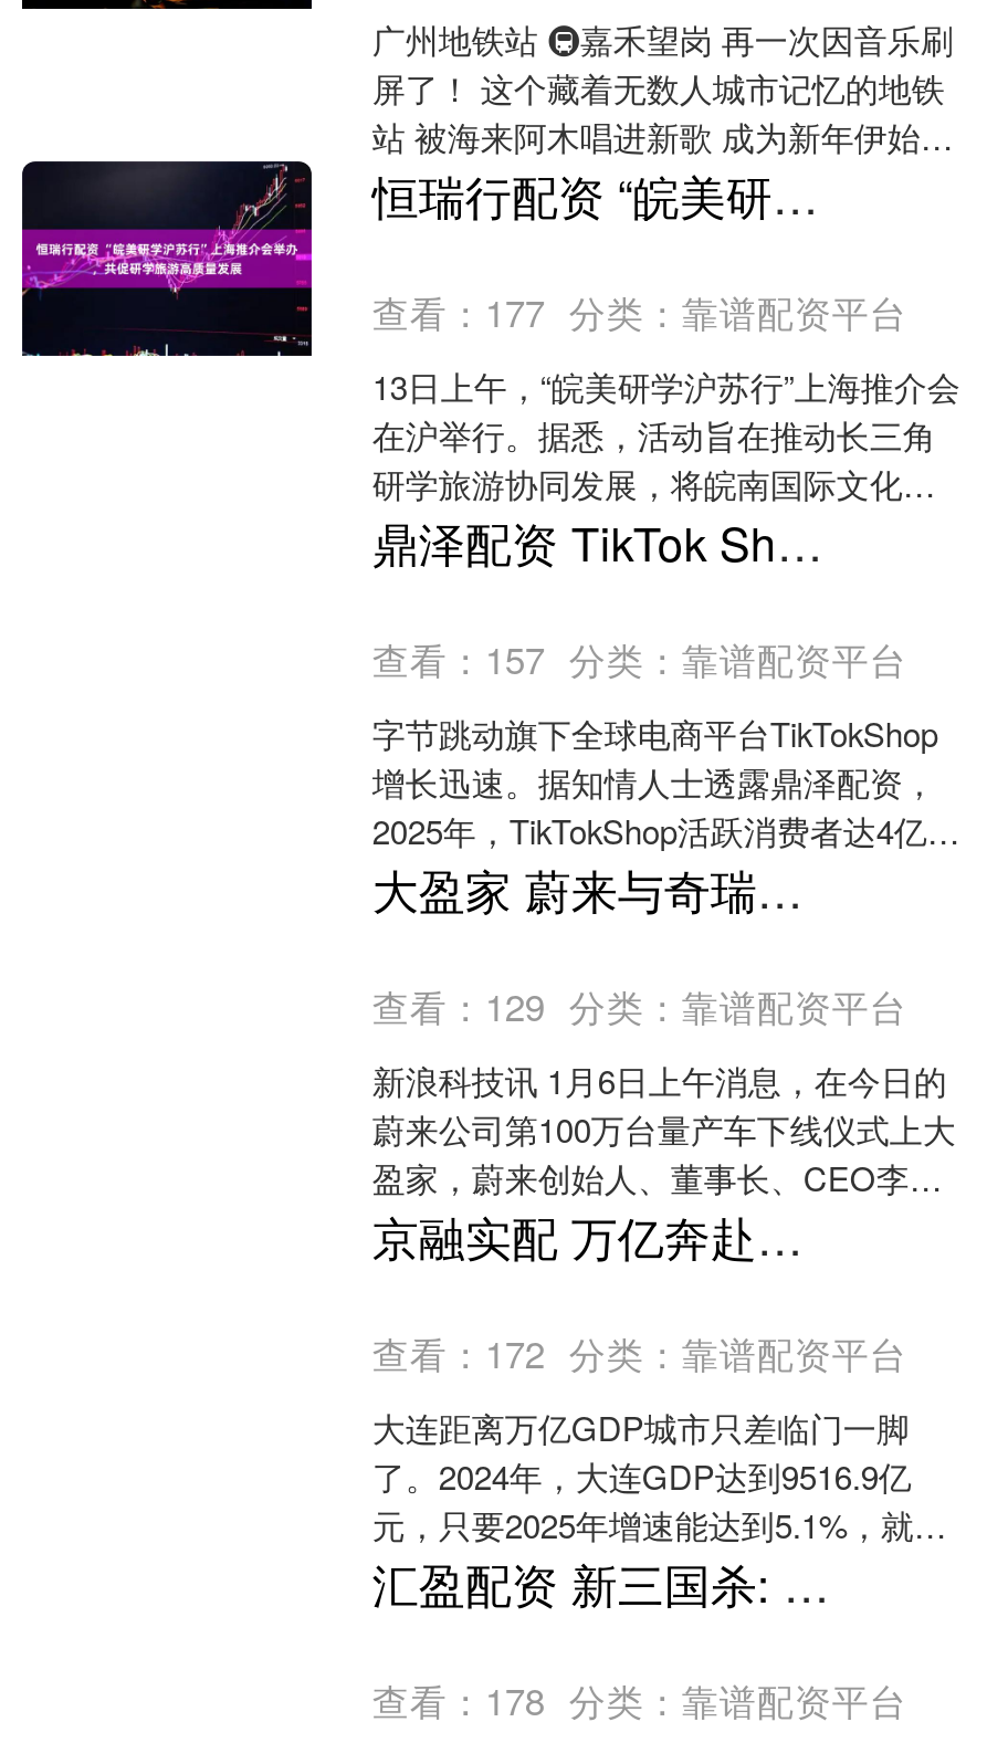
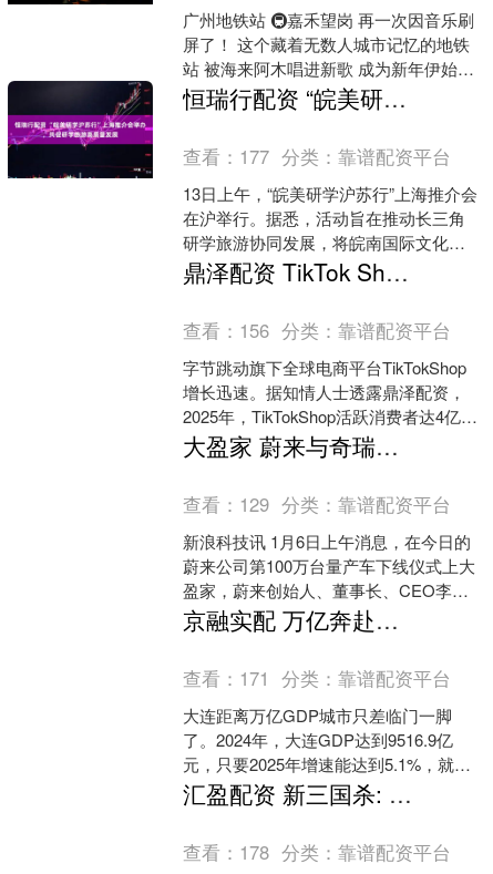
- 查看：157 分类：靠谱配资平台
+ 查看：156 分类：靠谱配资平台

- 查看：172 分类：靠谱配资平台
+ 查看：171 分类：靠谱配资平台
